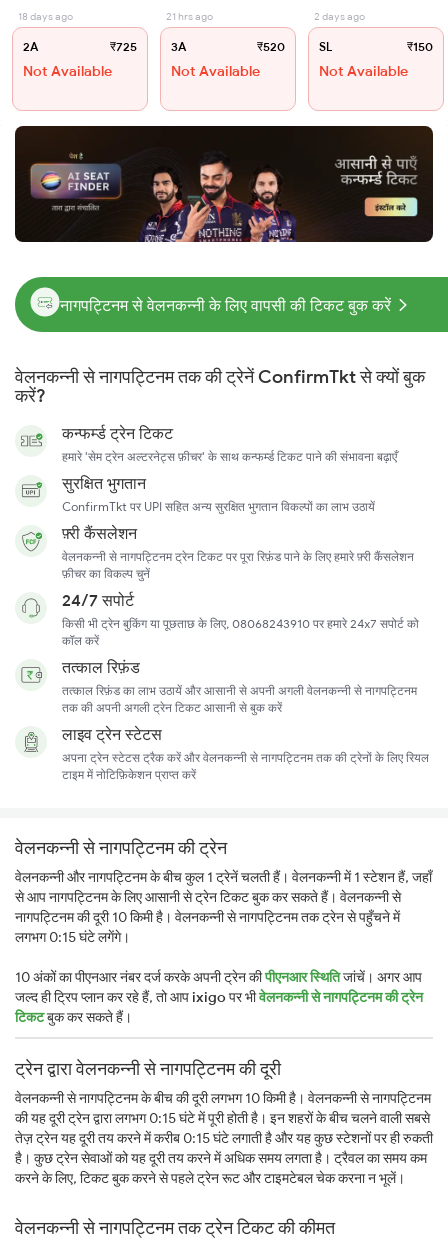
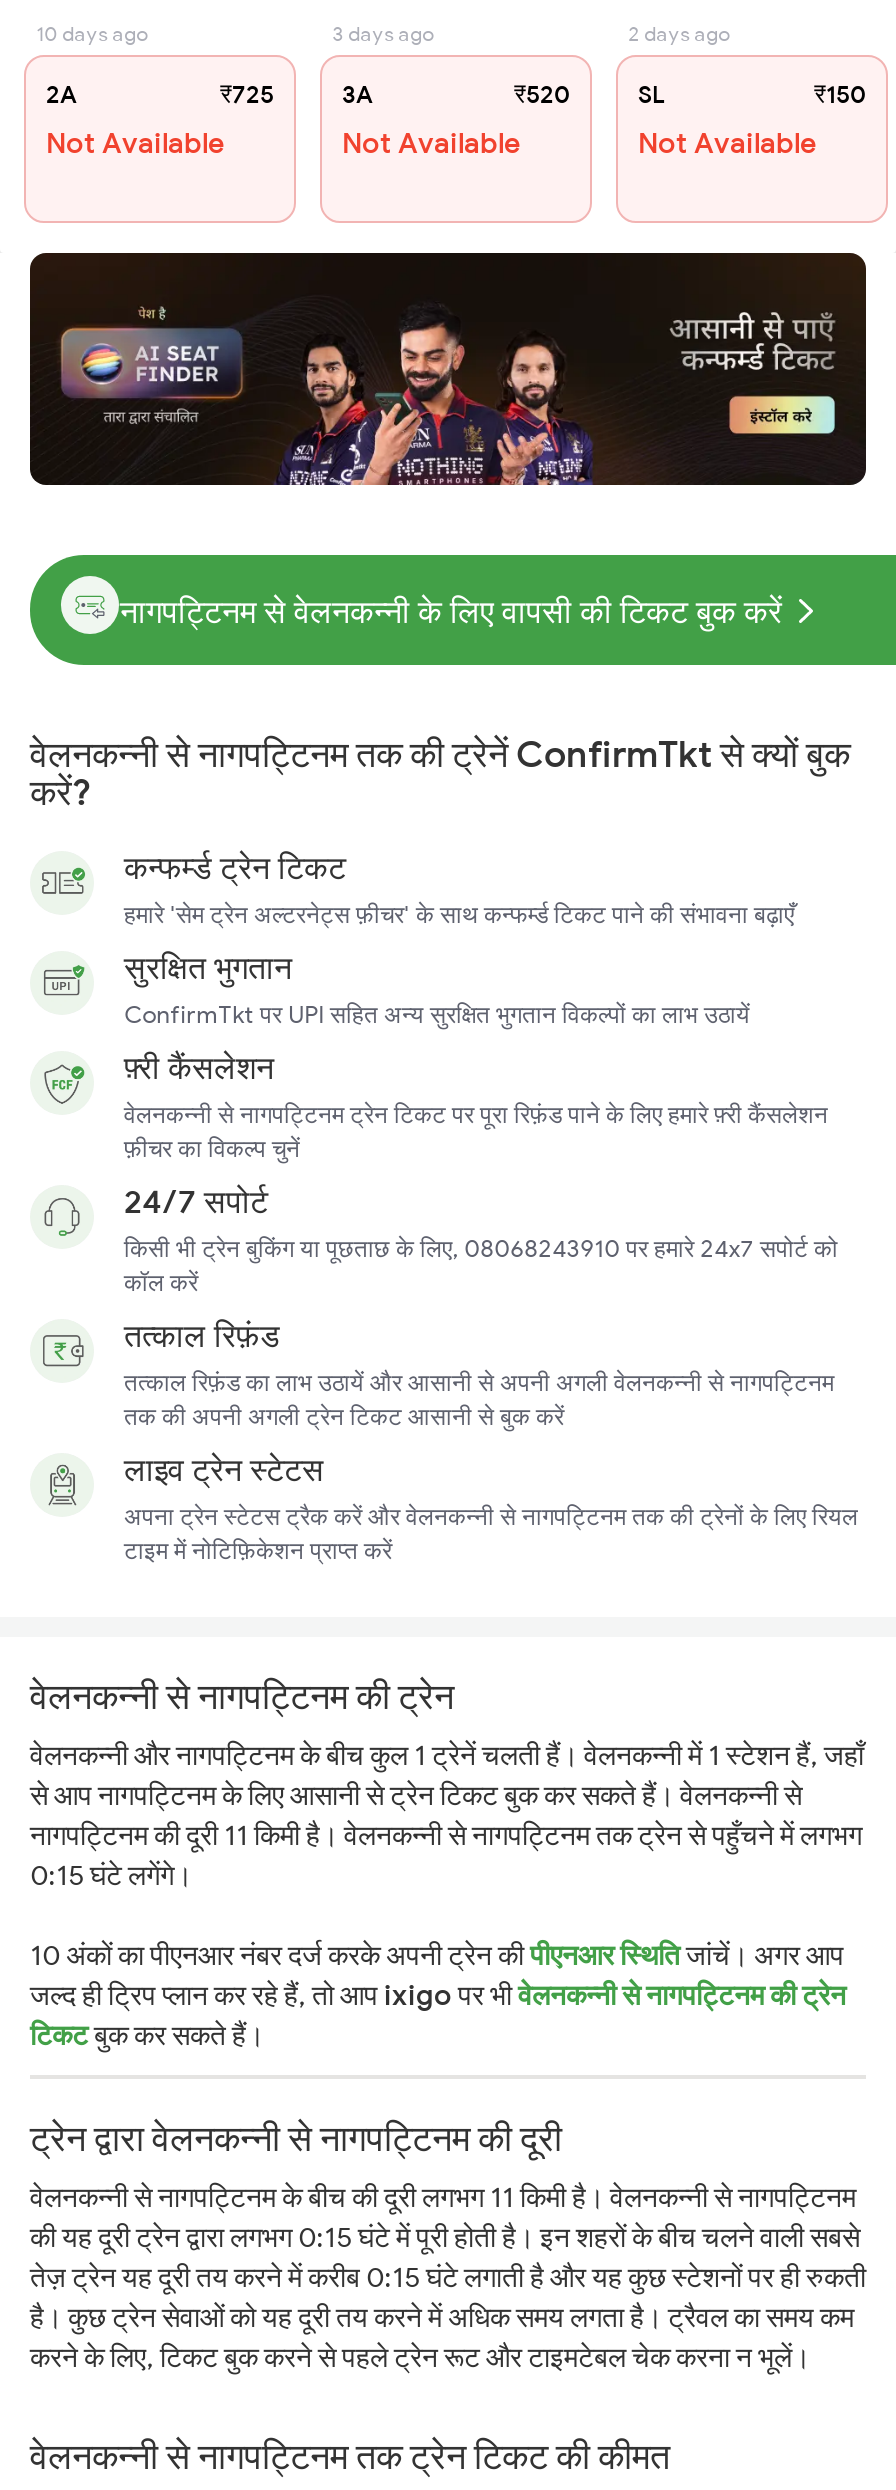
- 18 days ago
+ 10 days ago

- 21 hrs ago
+ 3 days ago

- नागपट्टिनम की दूरी 10 किमी है। वेलनकन्नी से नागपट्टिनम तक ट्रेन से पहुँचने में
- लगभग 0:15 घंटे लगेंगे।
+ नागपट्टिनम की दूरी 11 किमी है। वेलनकन्नी से नागपट्टिनम तक ट्रेन से पहुँचने में लगभग
+ 0:15 घंटे लगेंगे।

- वेलनकन्नी से नागपट्टिनम के बीच की दूरी लगभग 10 किमी है। वेलनकन्नी से नागपट्टिनम
+ वेलनकन्नी से नागपट्टिनम के बीच की दूरी लगभग 11 किमी है। वेलनकन्नी से नागपट्टिनम
